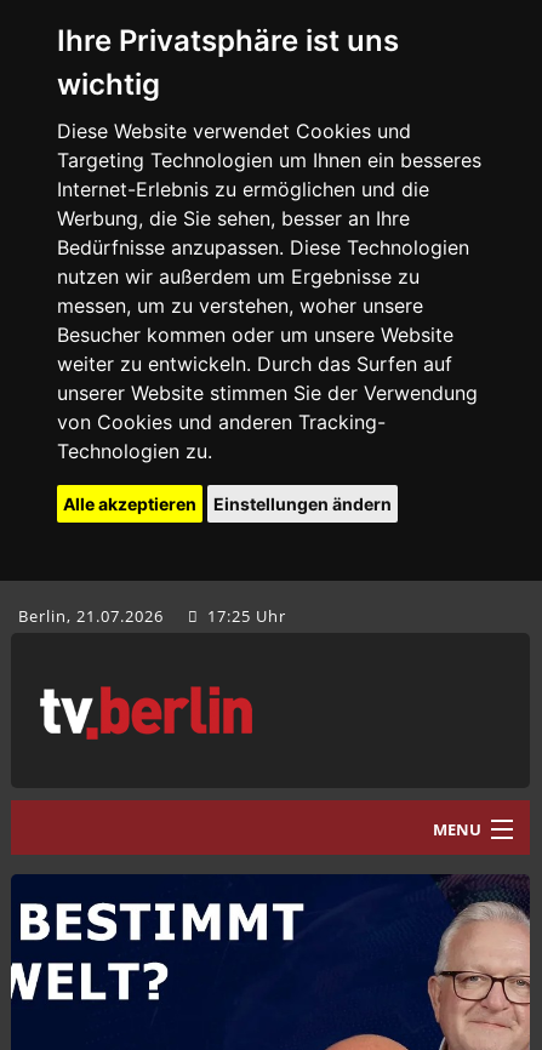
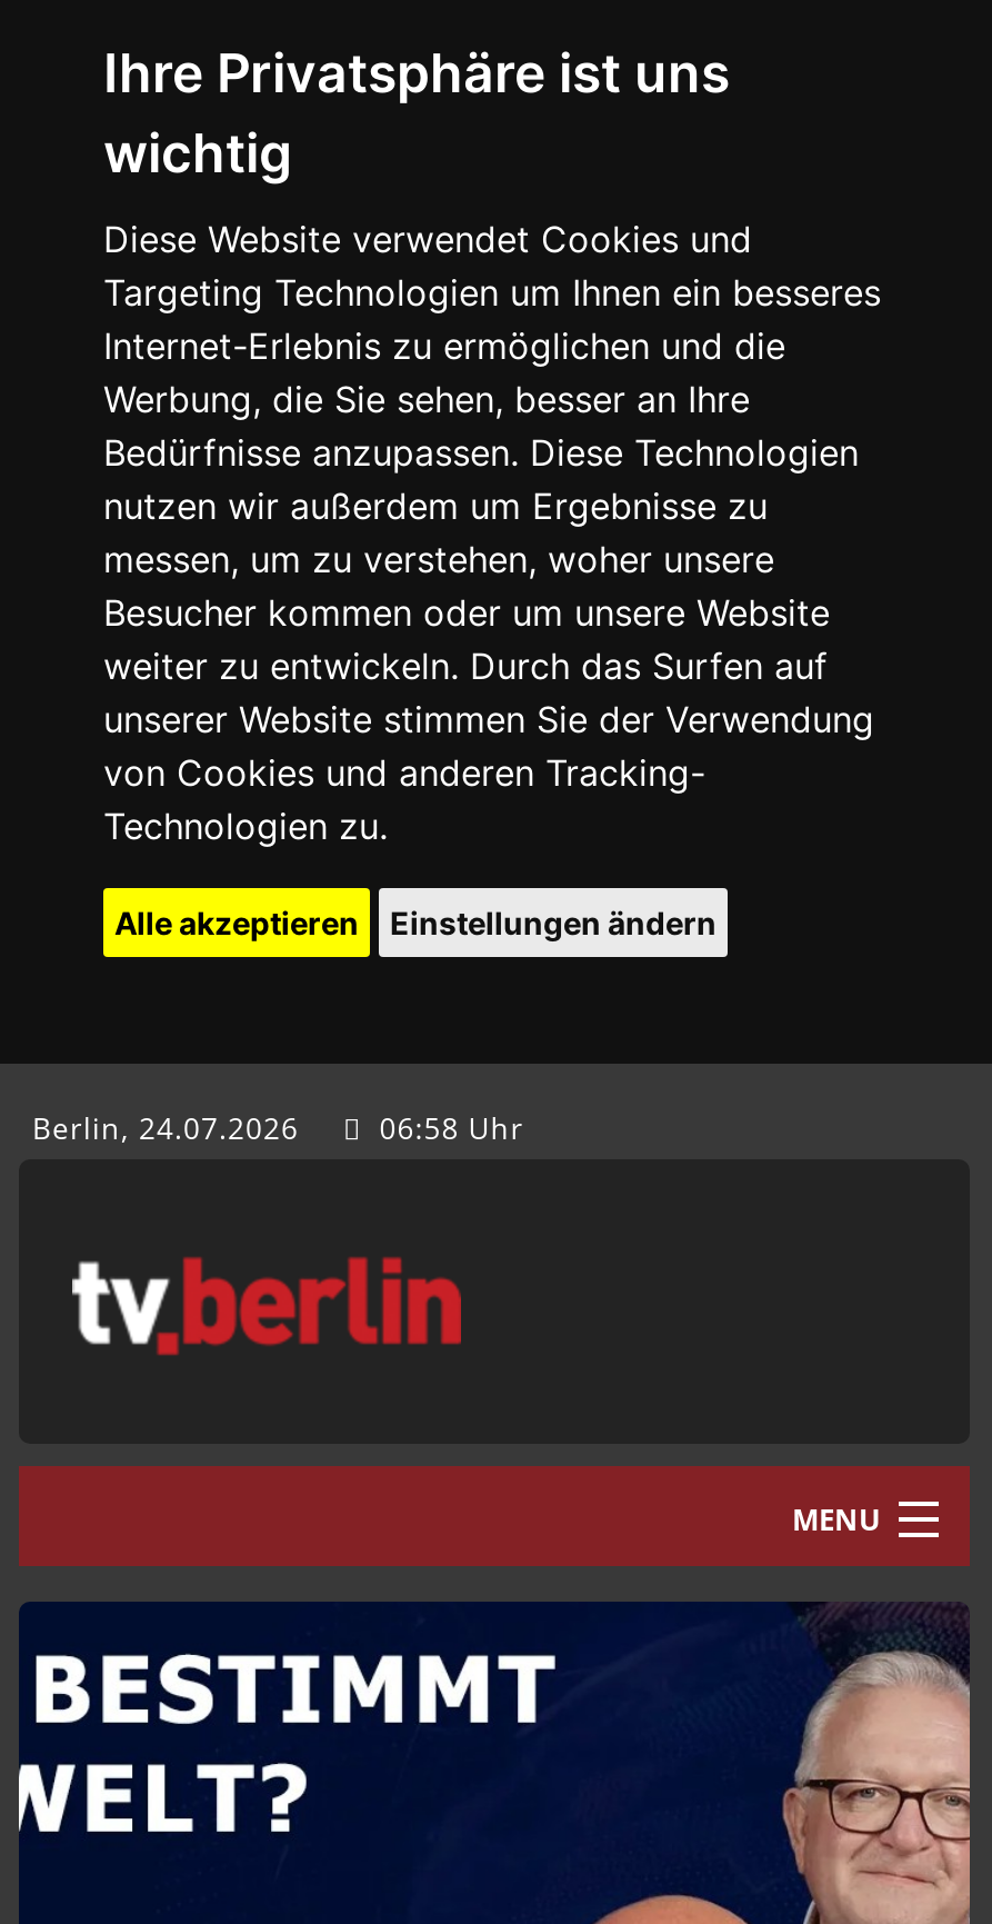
- Berlin, 21.07.2026
+ Berlin, 24.07.2026

- 17:25 Uhr
+ 06:58 Uhr
